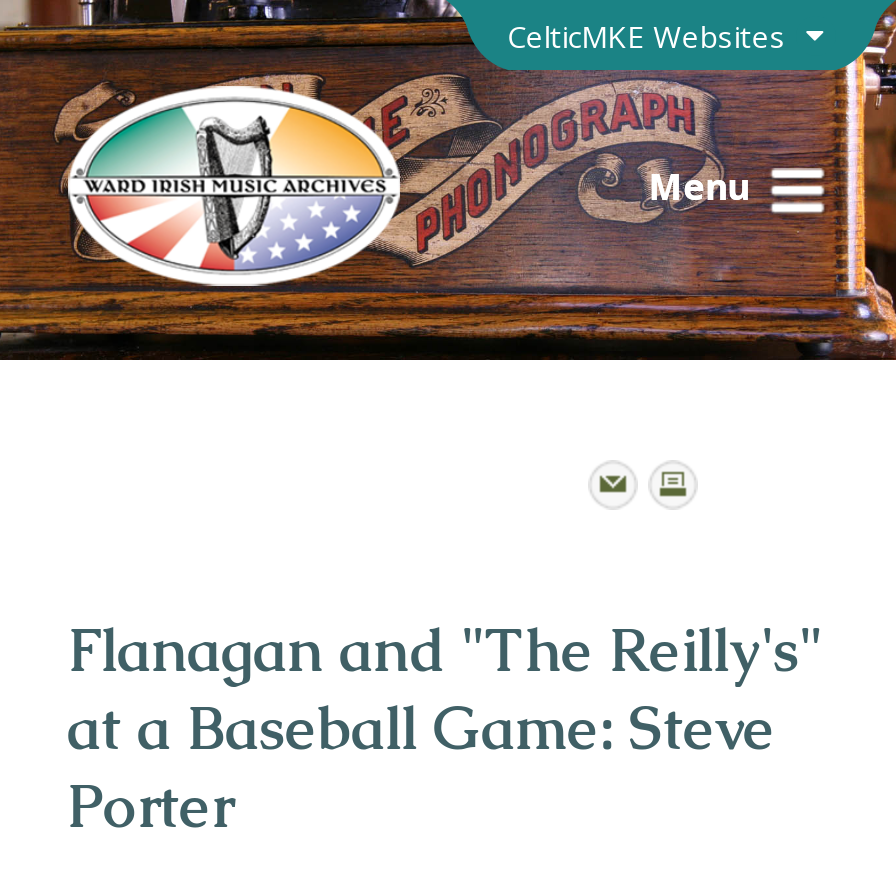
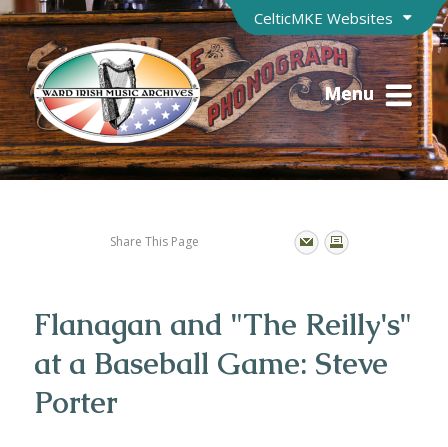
+ Share This Page
